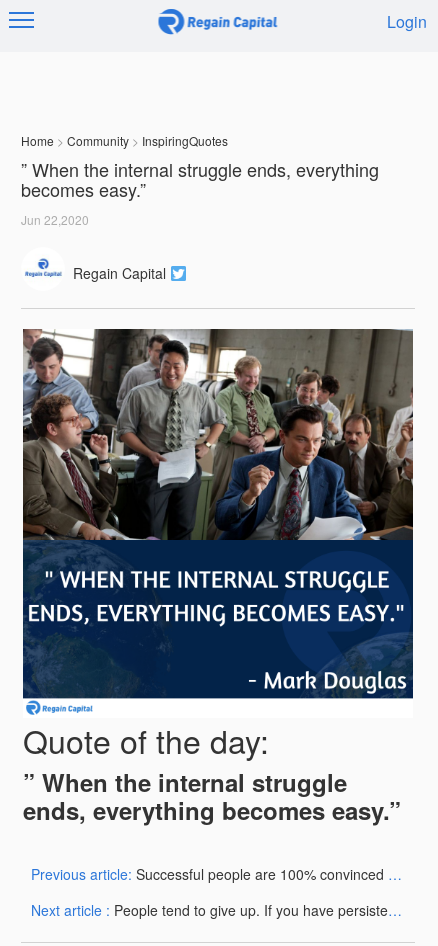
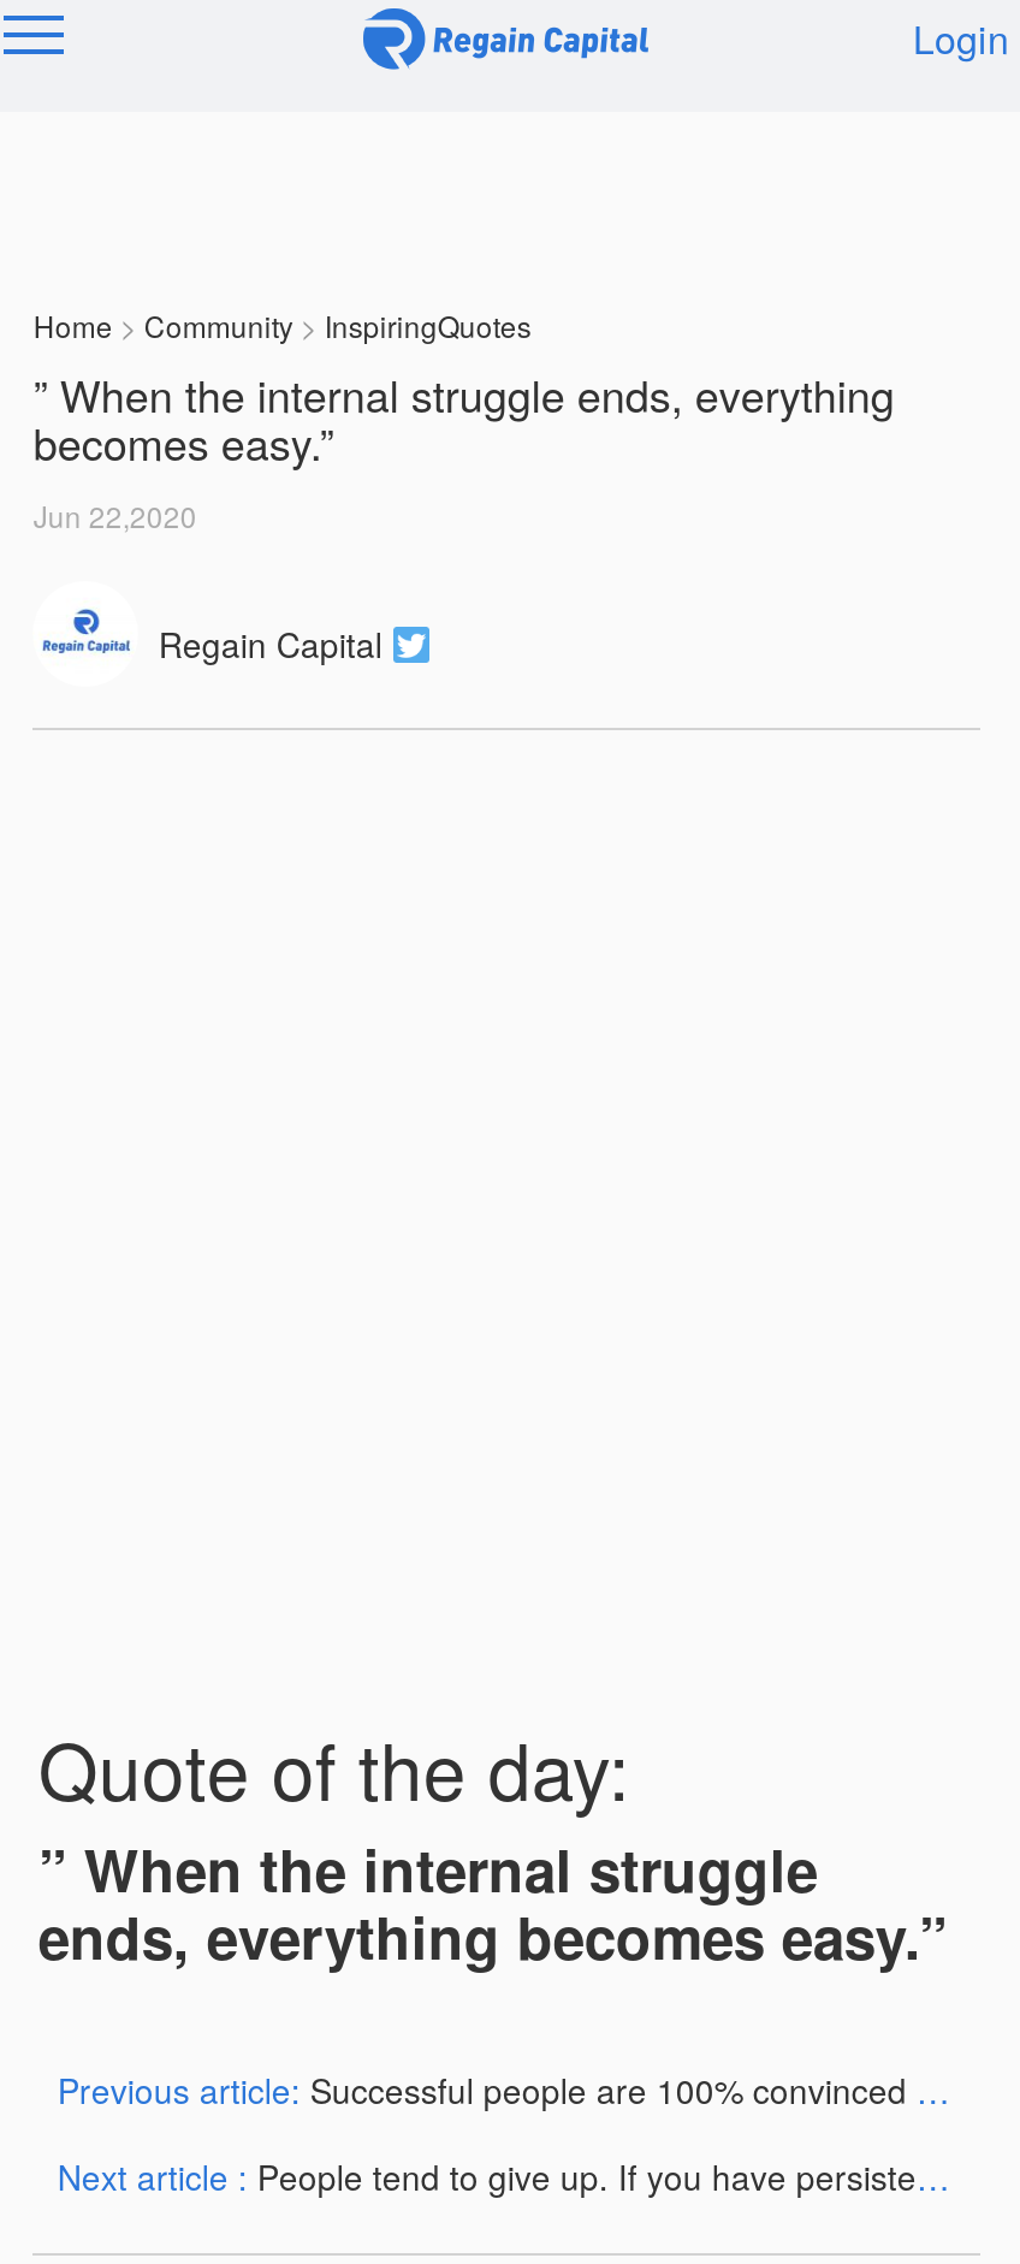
- [image]
